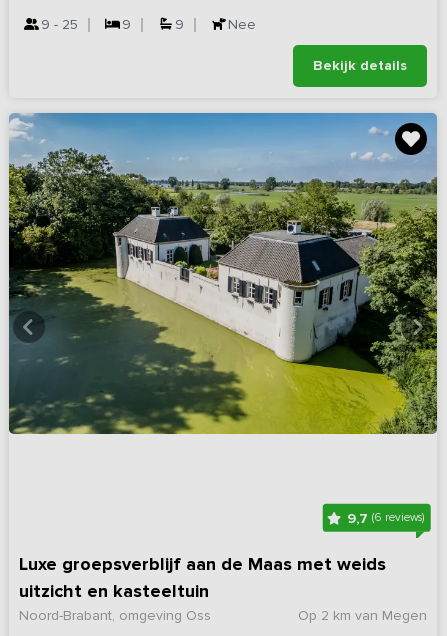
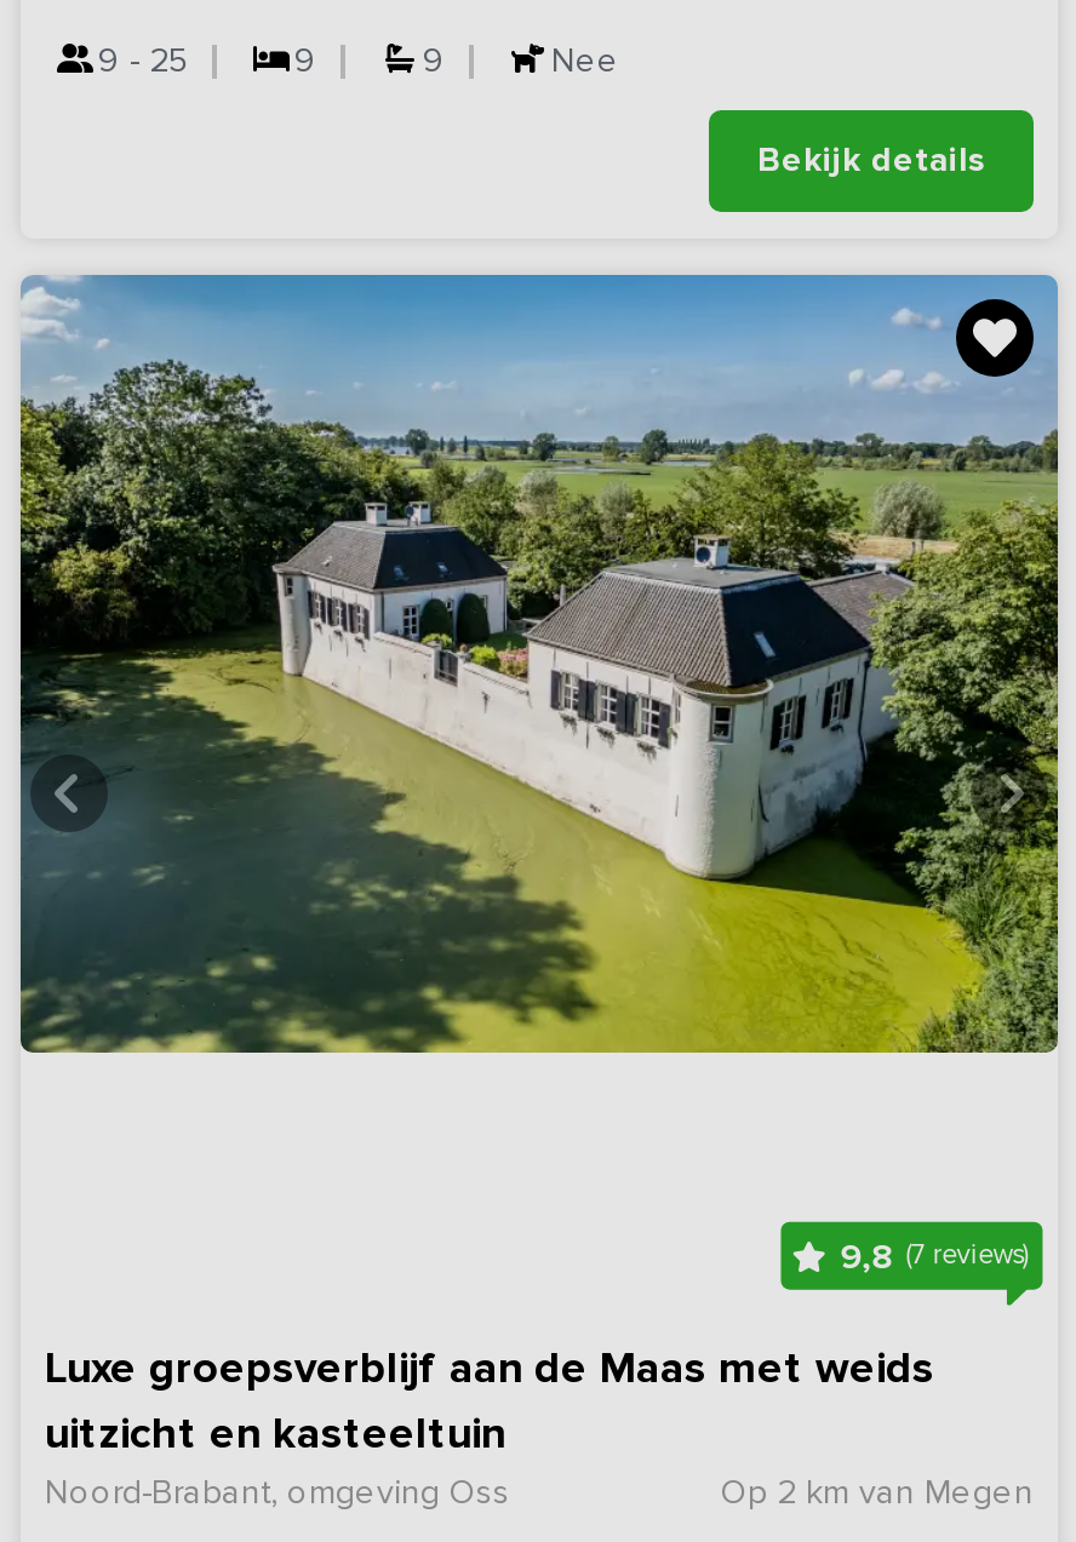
- 9,7 (6 reviews)
+ 9,8 (7 reviews)
